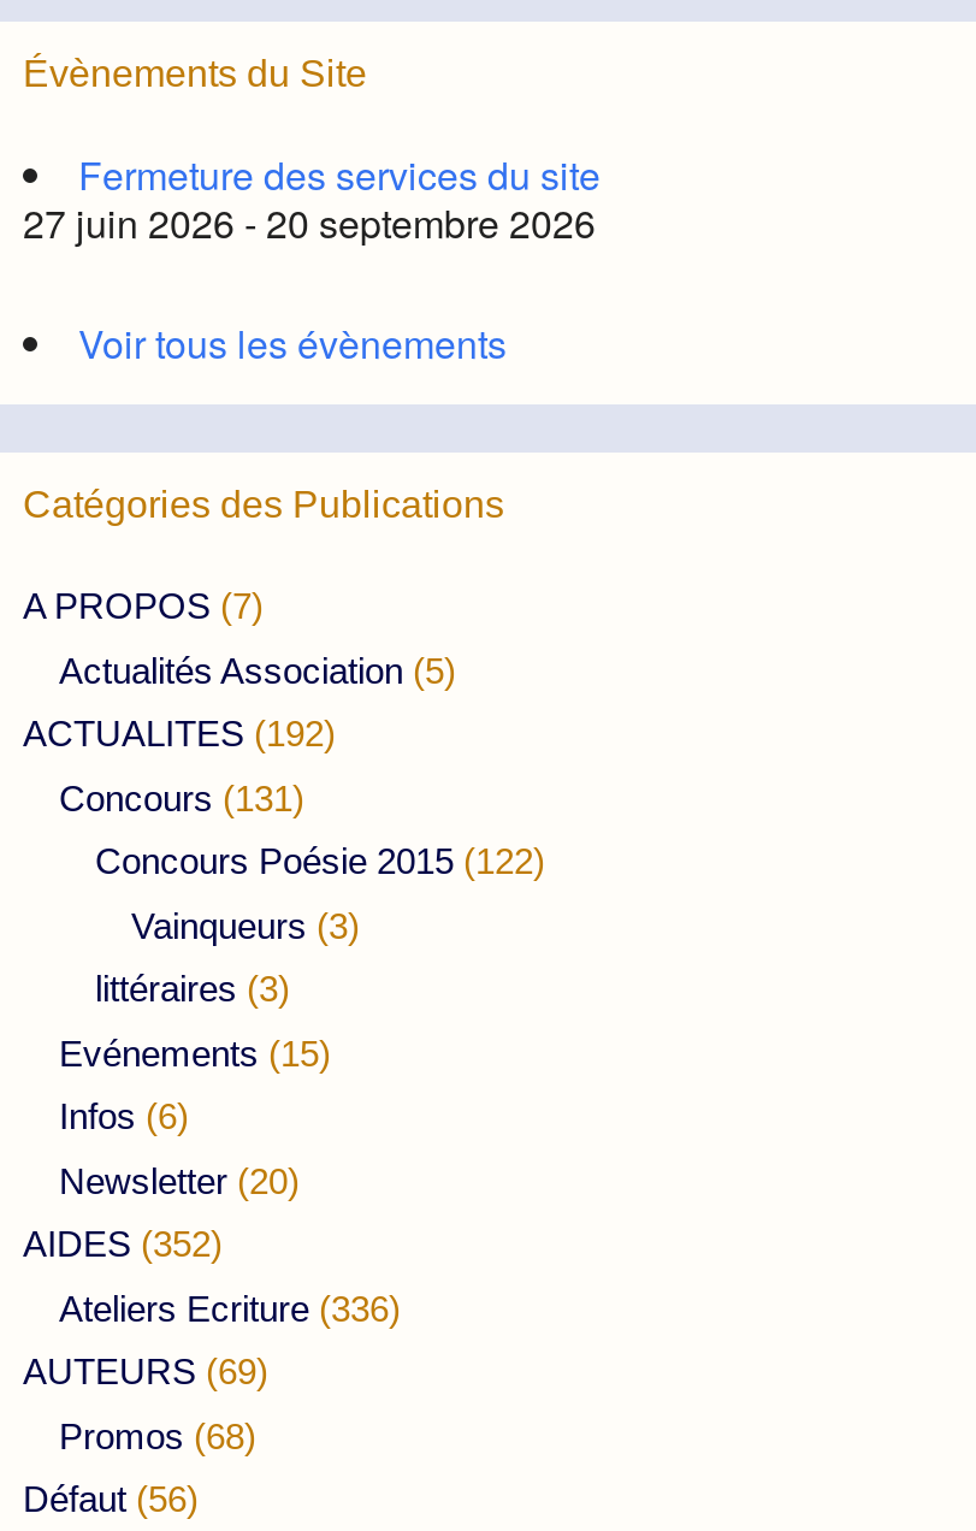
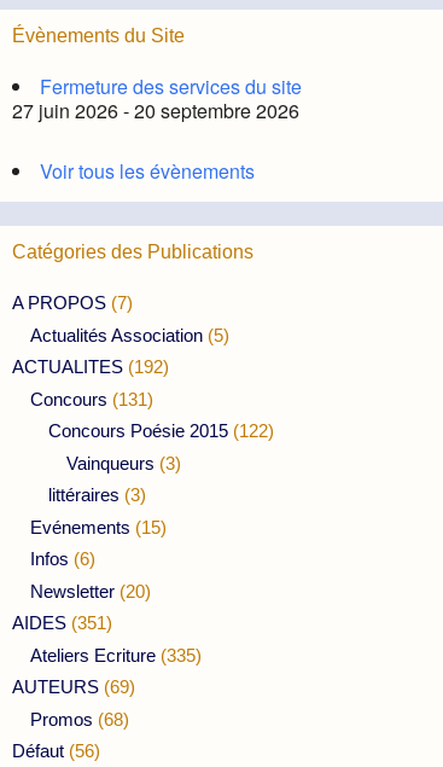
- AIDES (352)
+ AIDES (351)

- Ateliers Ecriture (336)
+ Ateliers Ecriture (335)
